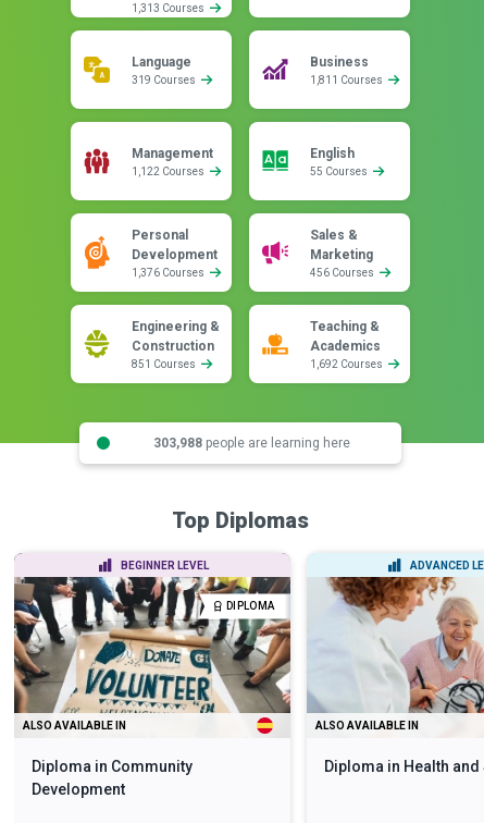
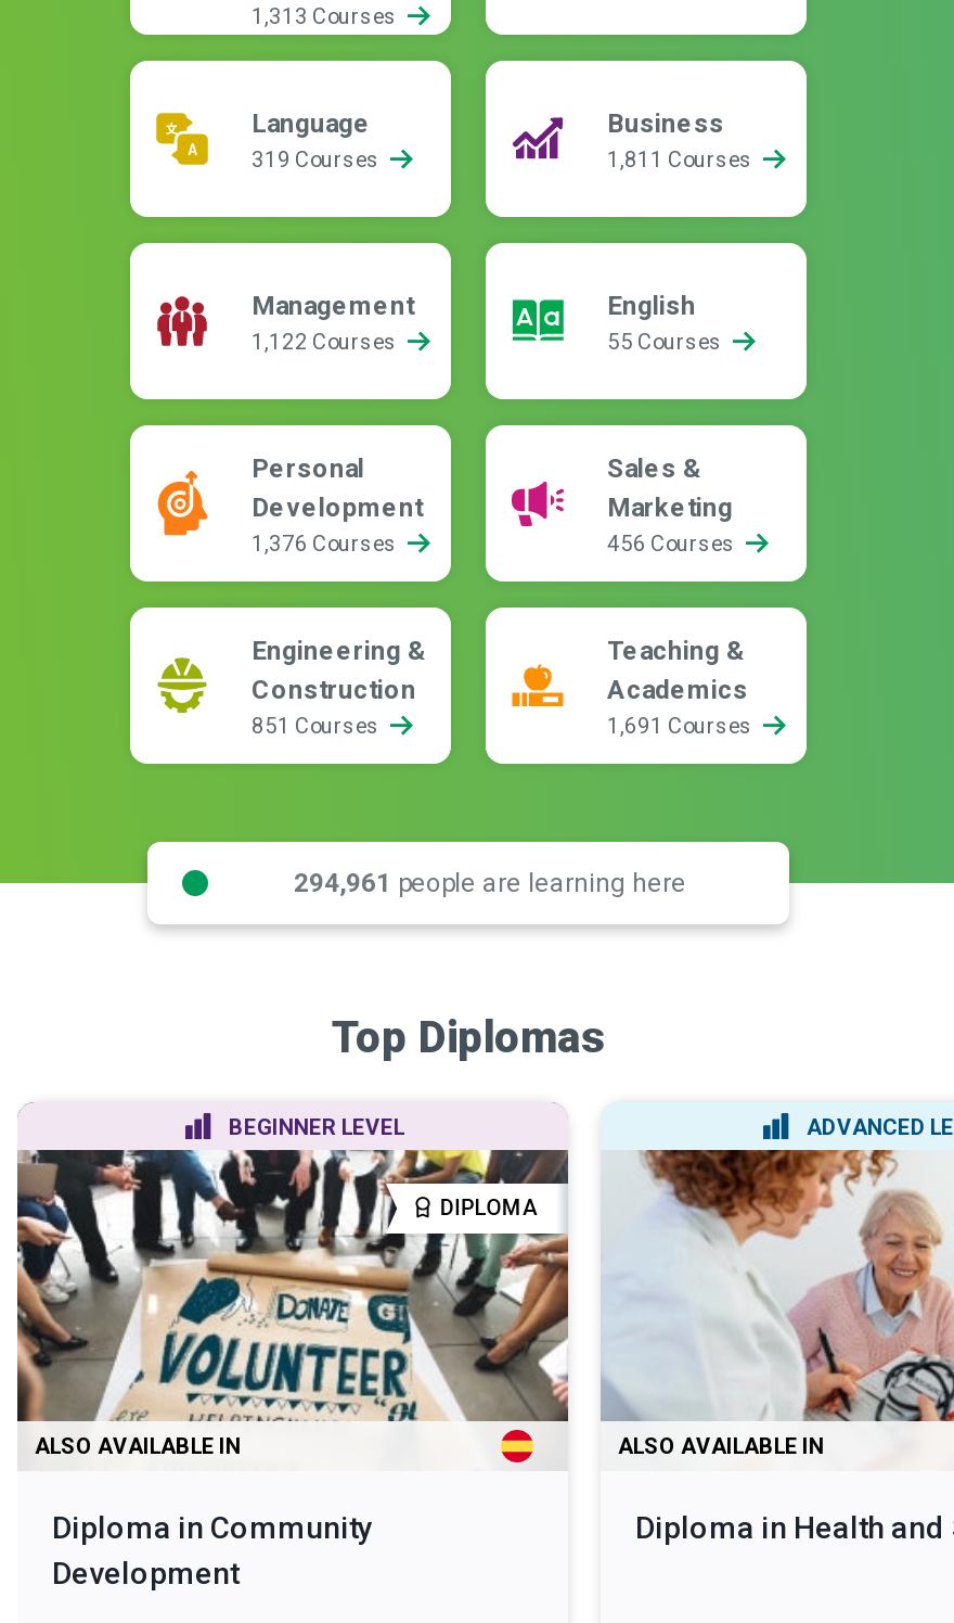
- 1,692 Courses
+ 1,691 Courses

- 303,988 people are learning here
+ 294,961 people are learning here
